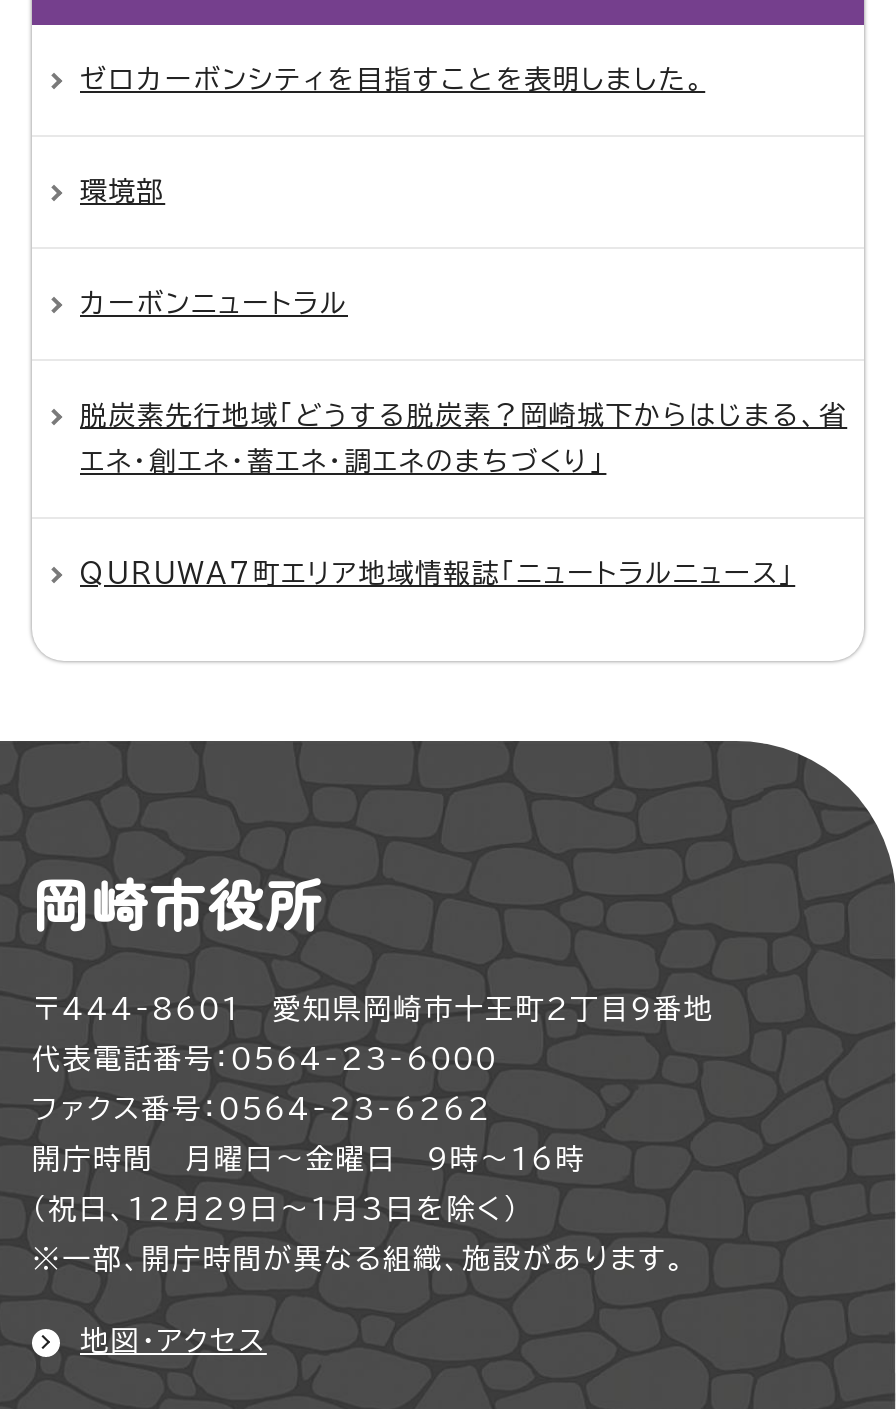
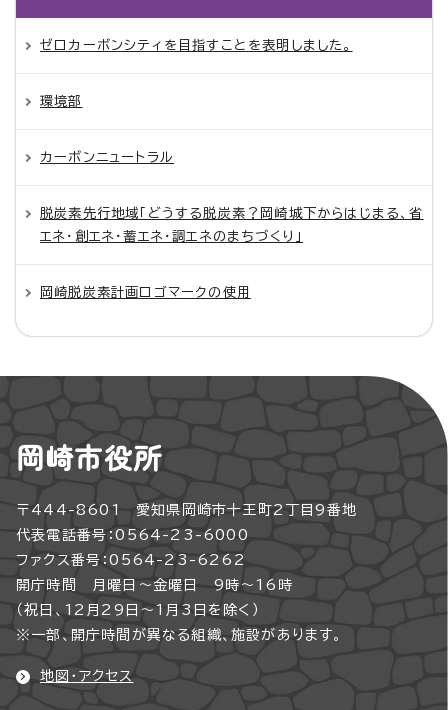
- QURUWA7町エリア地域情報誌「ニュートラルニュース」
+ 岡崎脱炭素計画ロゴマークの使用
